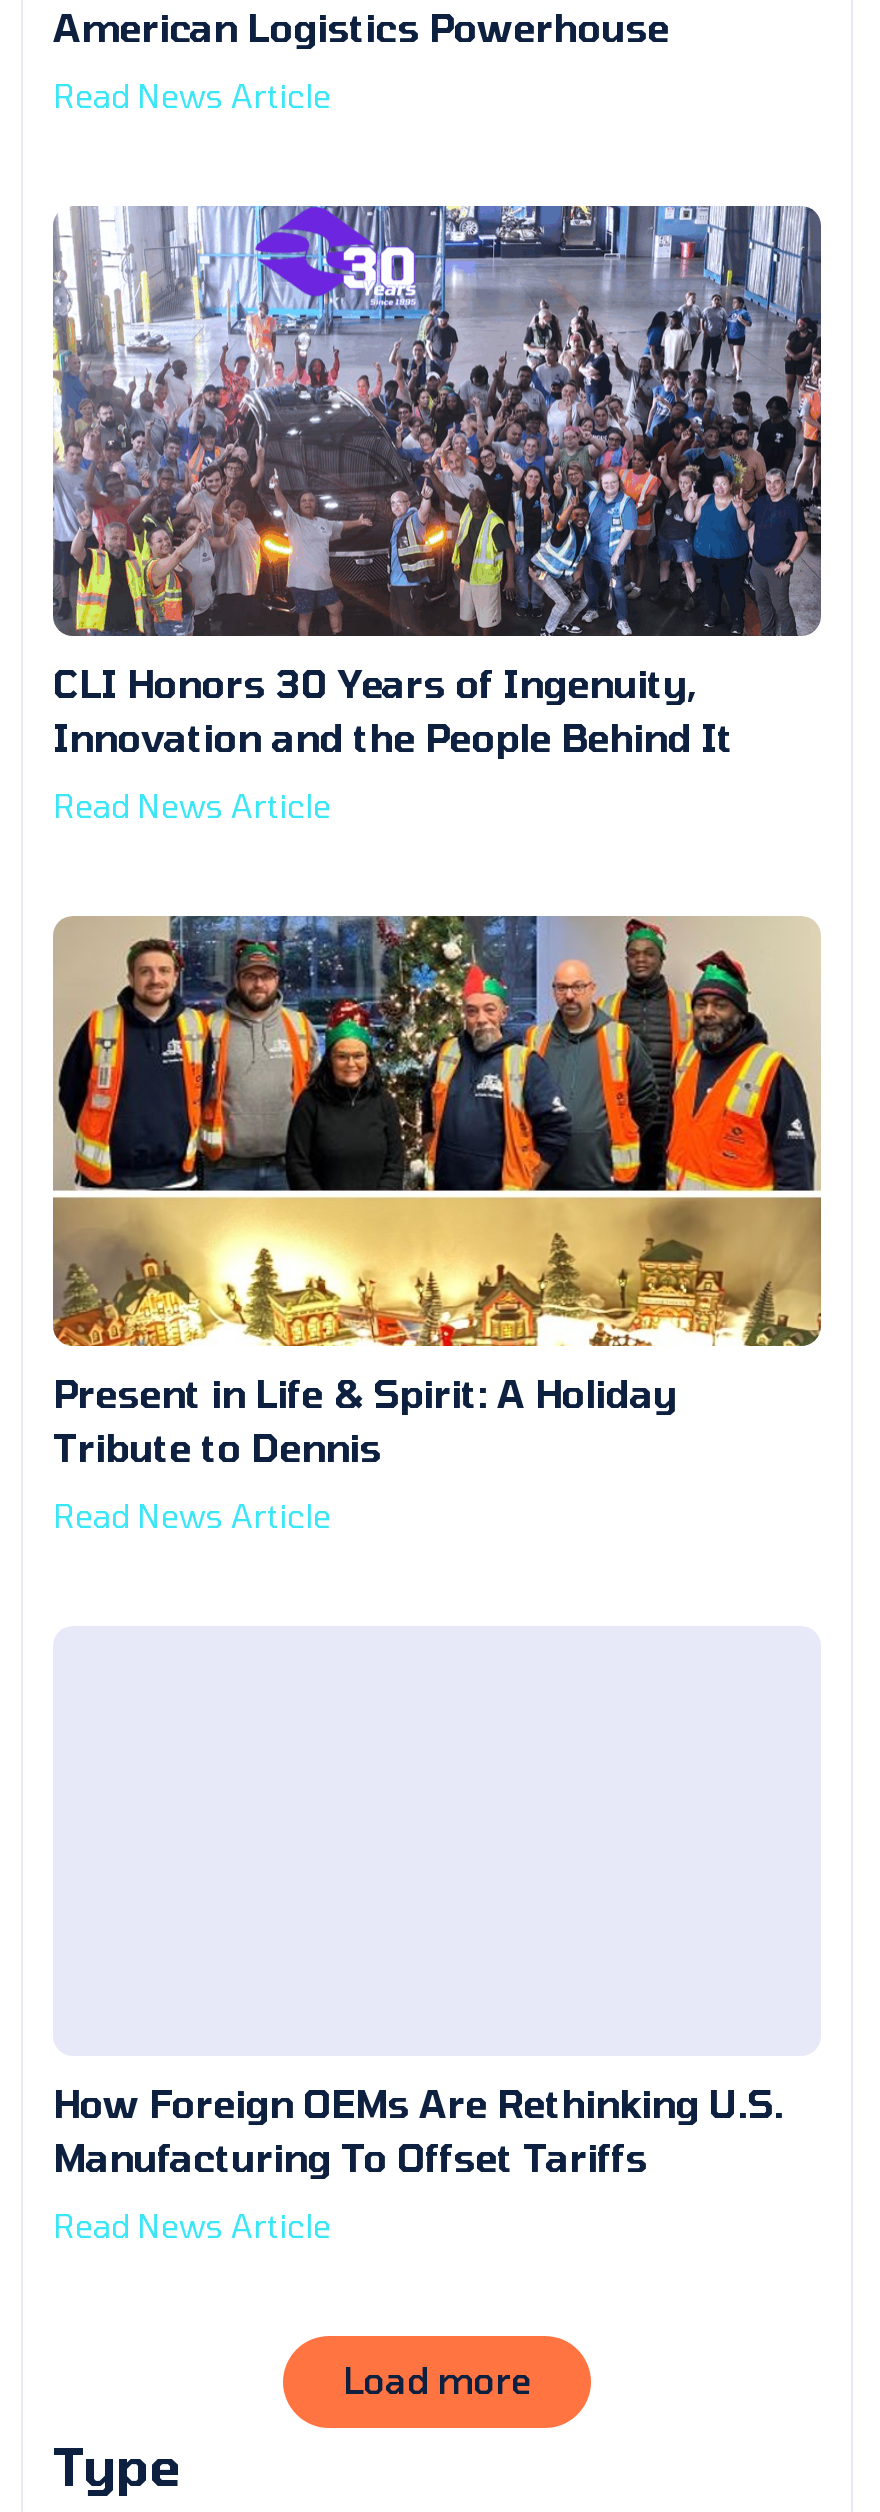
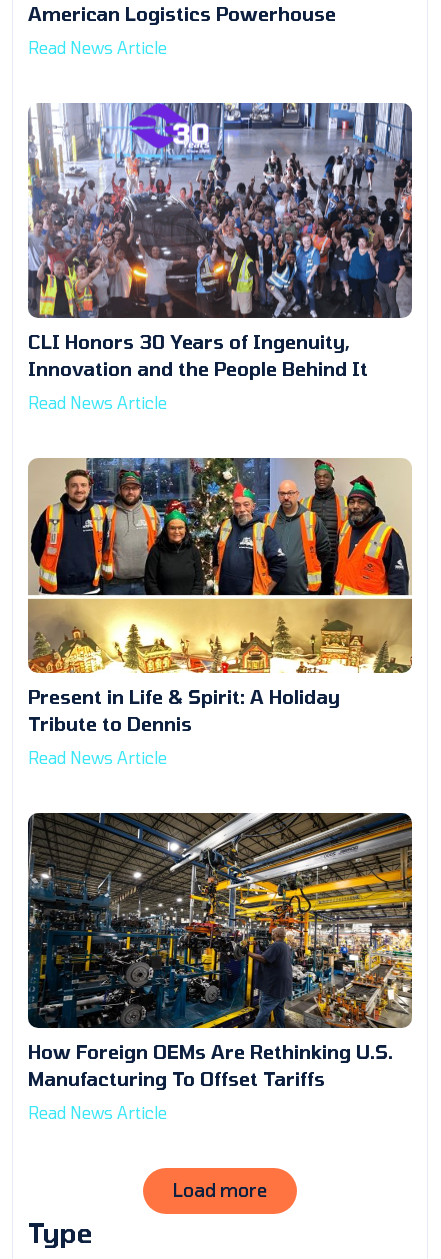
+ [image]
